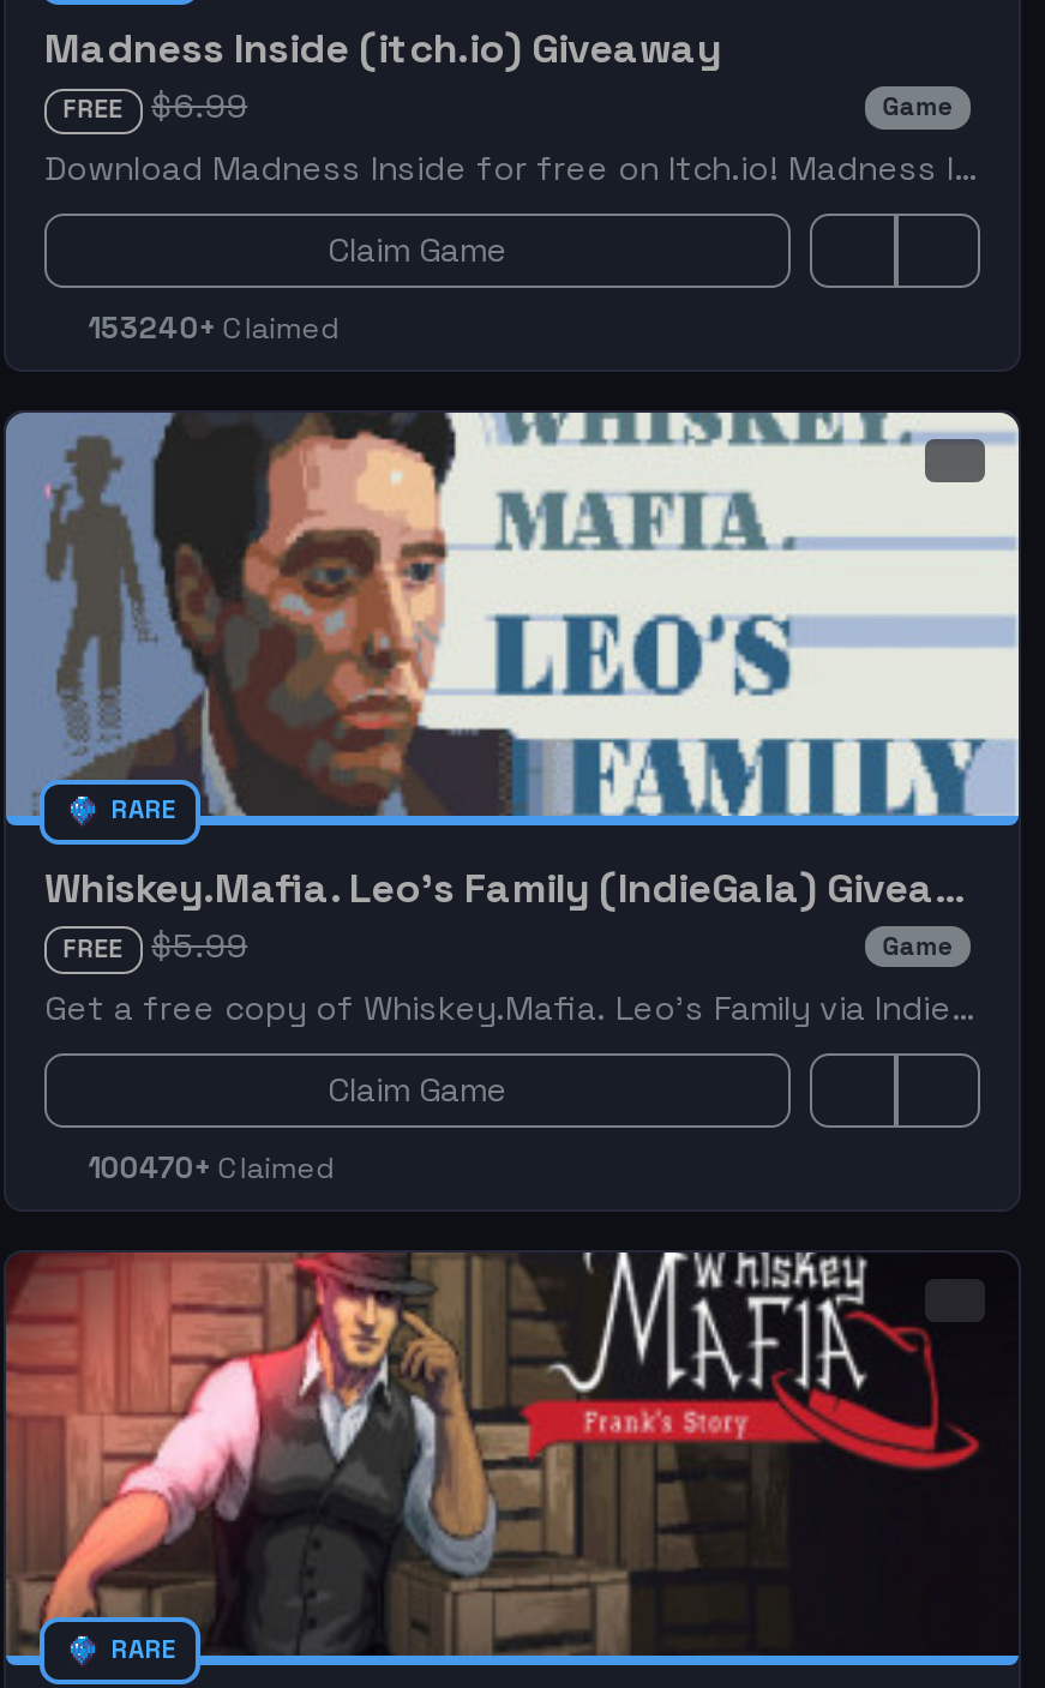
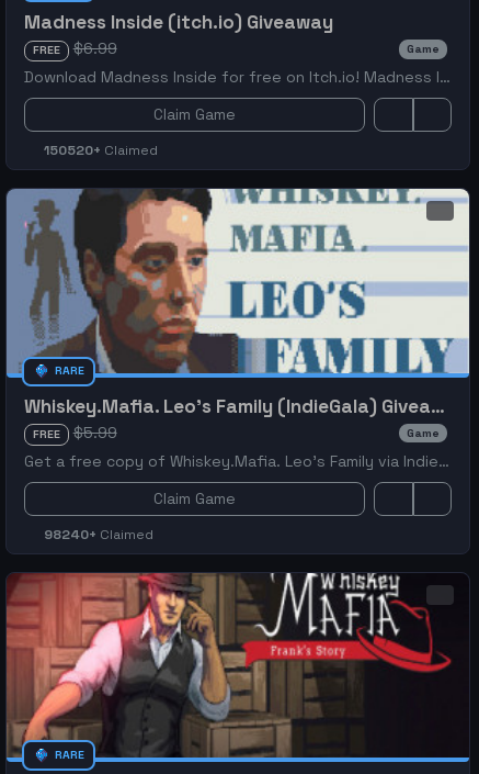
- 153240+ Claimed
+ 150520+ Claimed

- 100470+ Claimed
+ 98240+ Claimed
